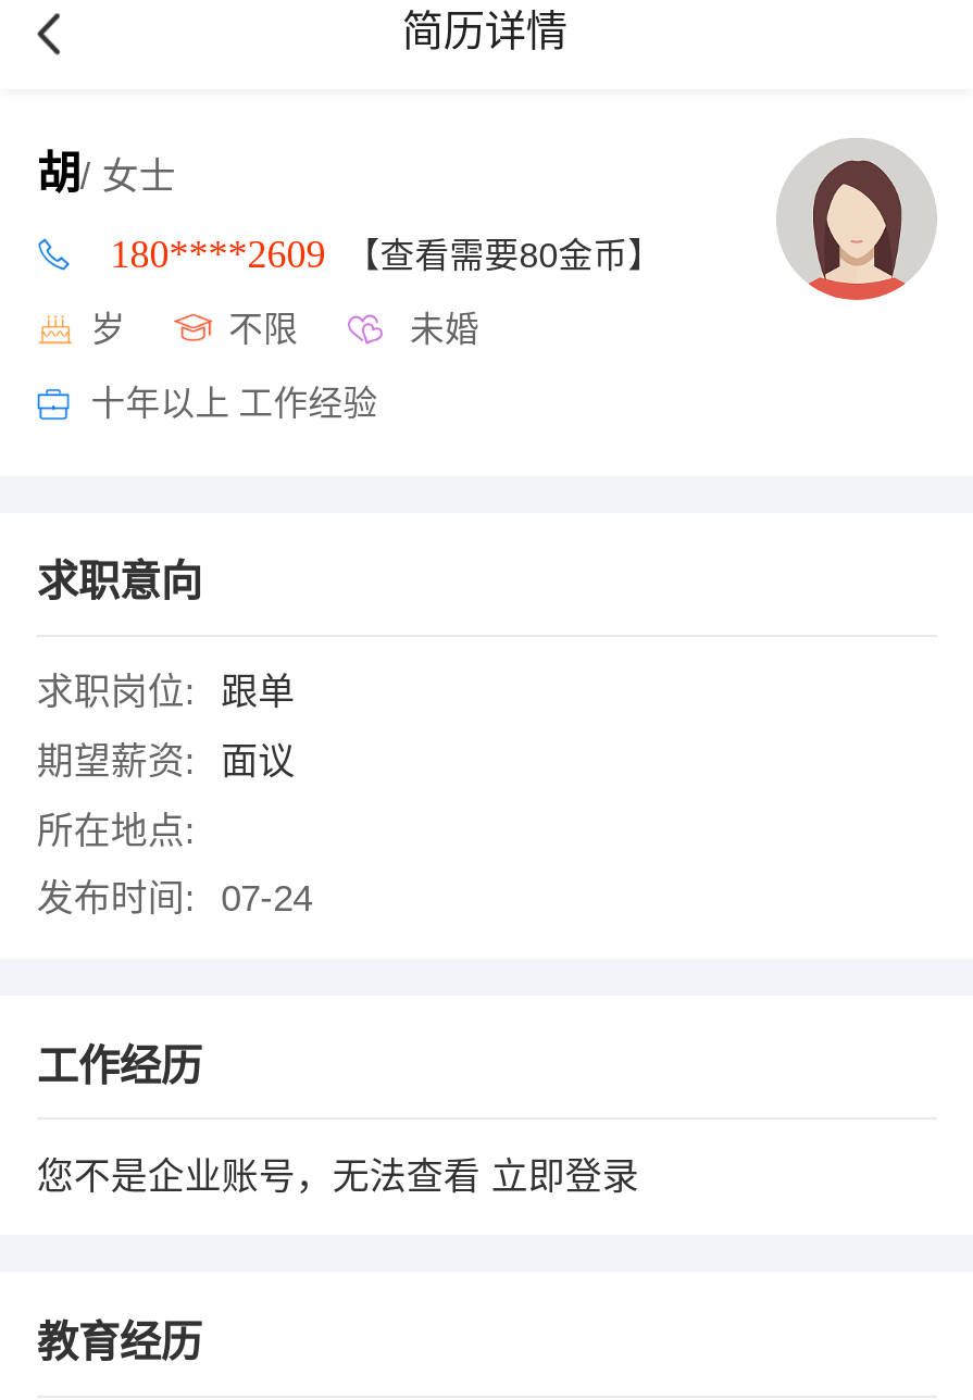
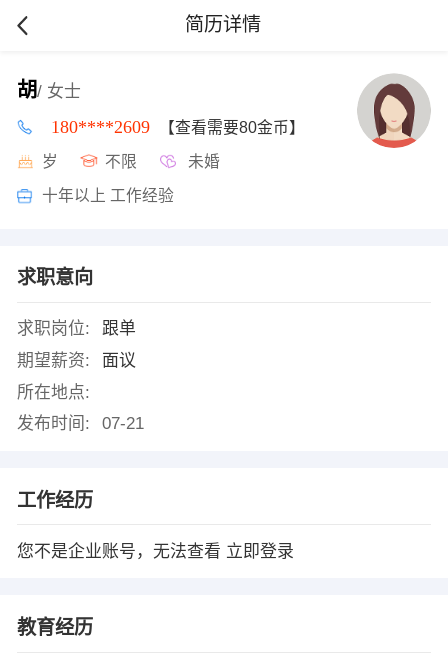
- 发布时间: 07-24
+ 发布时间: 07-21
